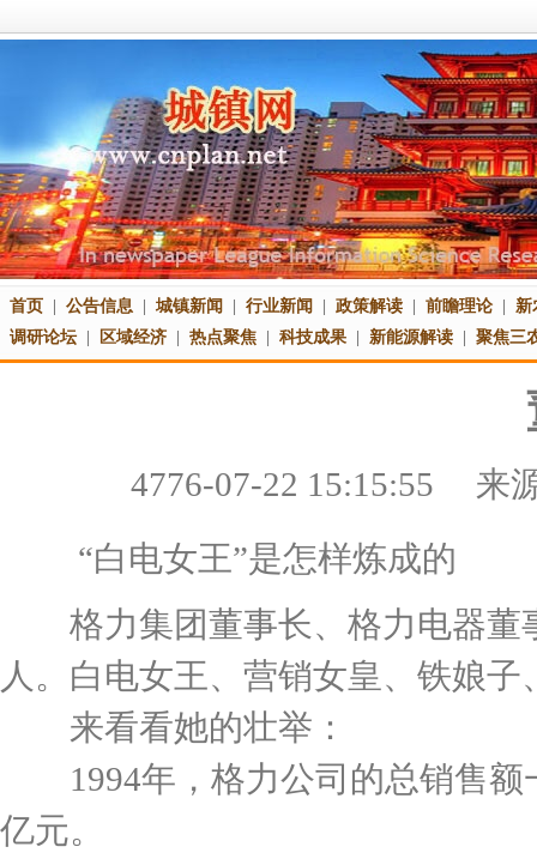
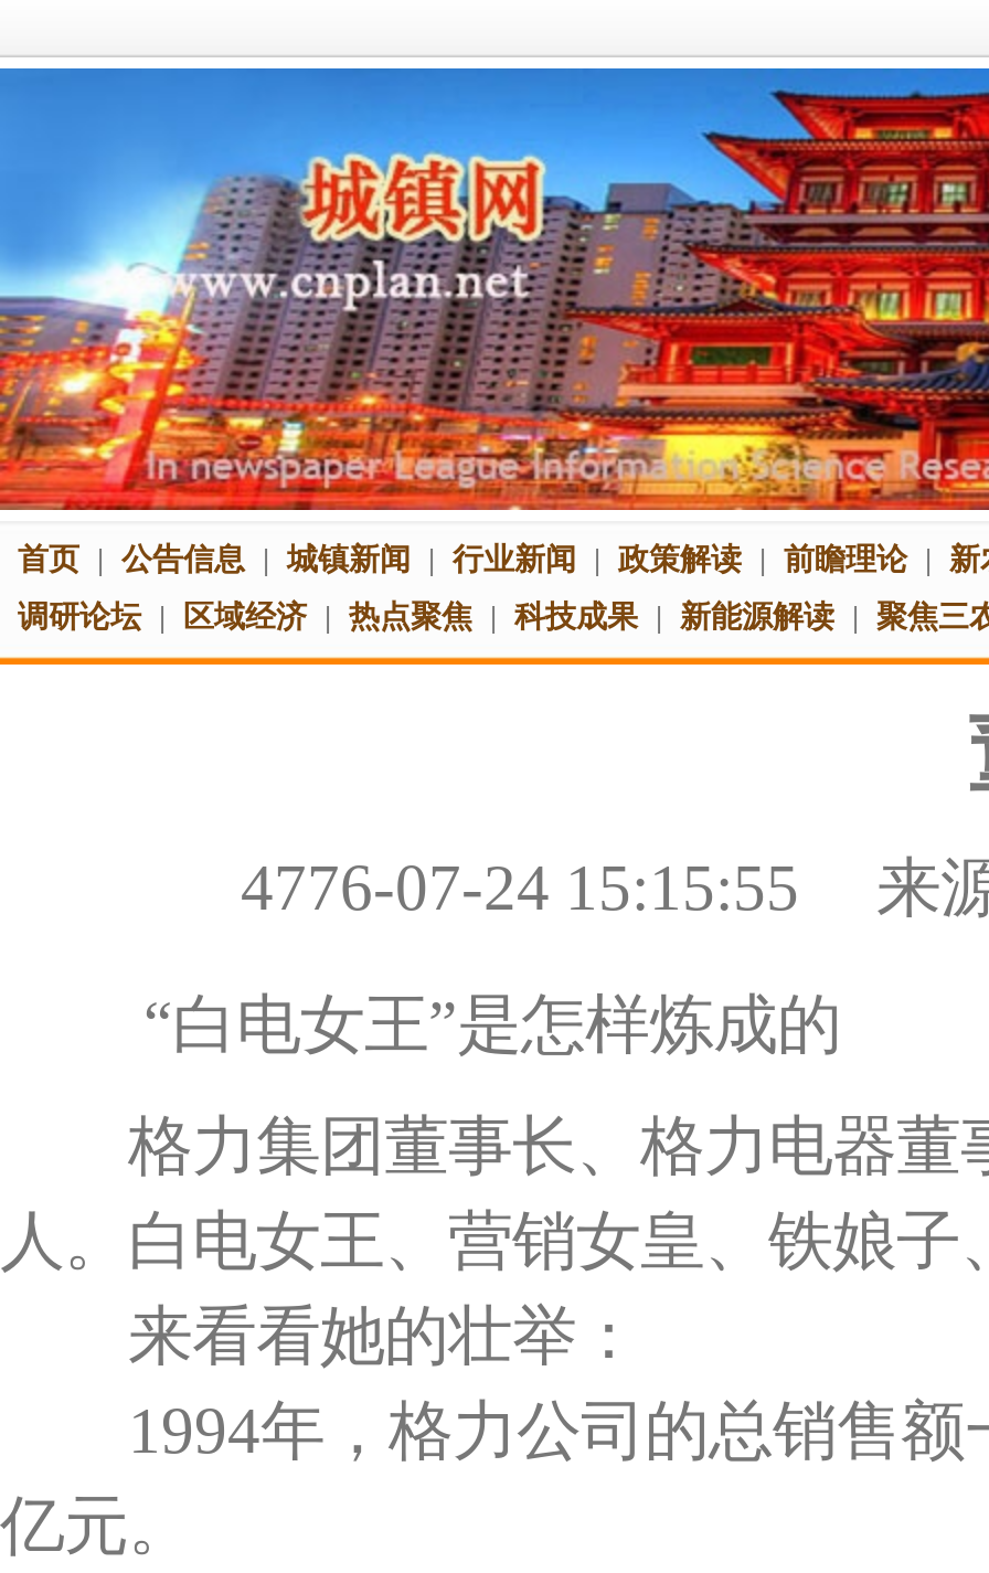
- 4776-07-22 15:15:55
+ 4776-07-24 15:15:55
